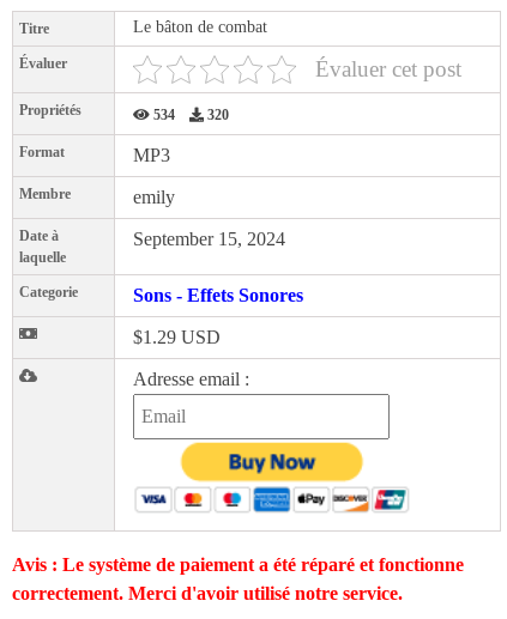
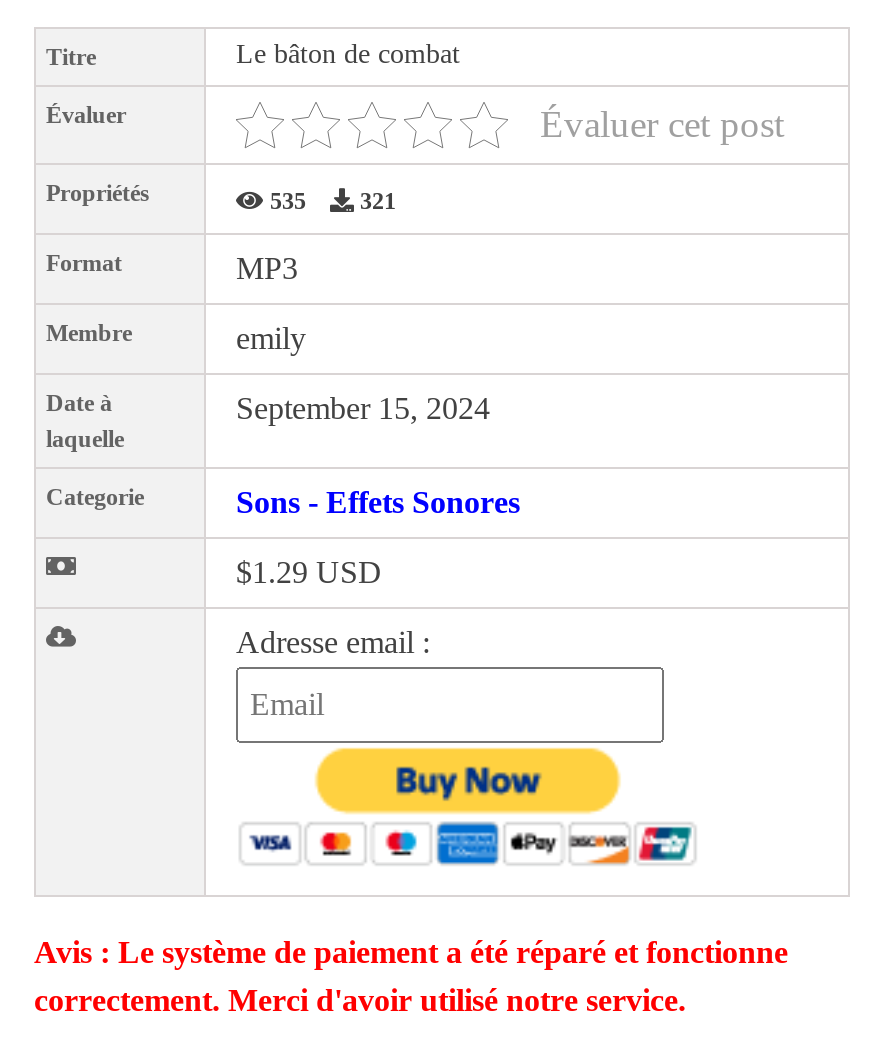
- 534
+ 535

- 320
+ 321
